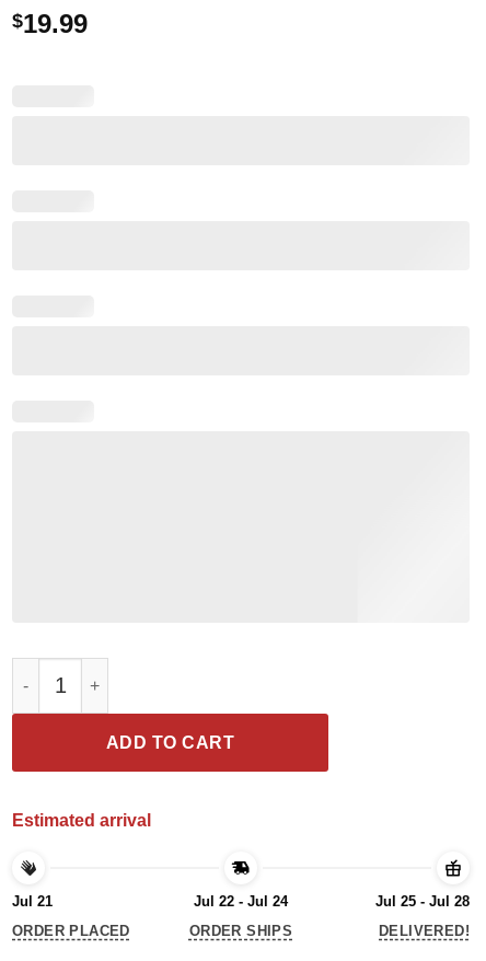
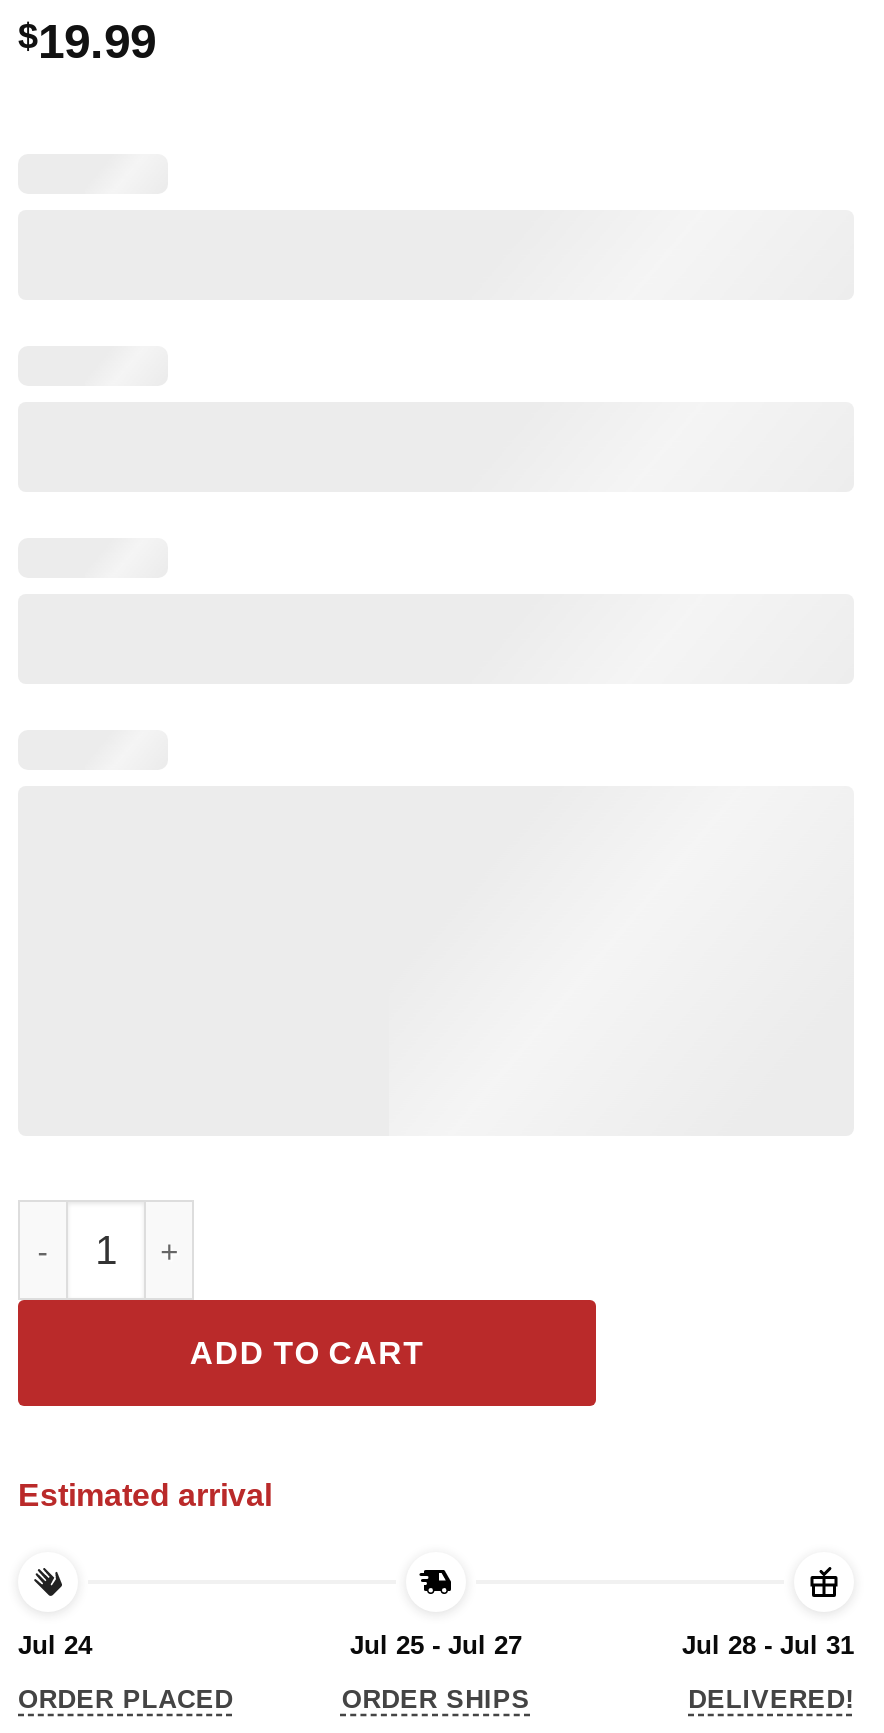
- Jul 21
+ Jul 24

- Jul 22 - Jul 24
+ Jul 25 - Jul 27

- Jul 25 - Jul 28
+ Jul 28 - Jul 31
